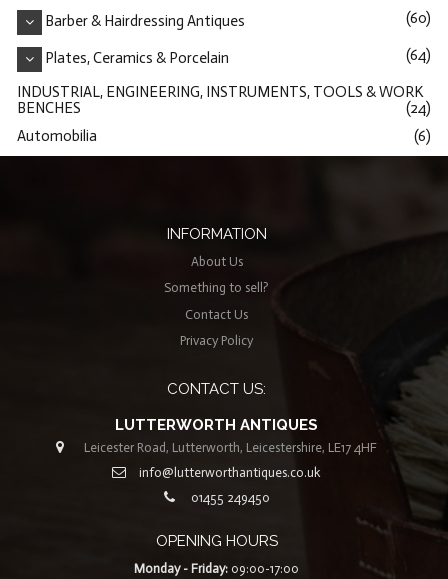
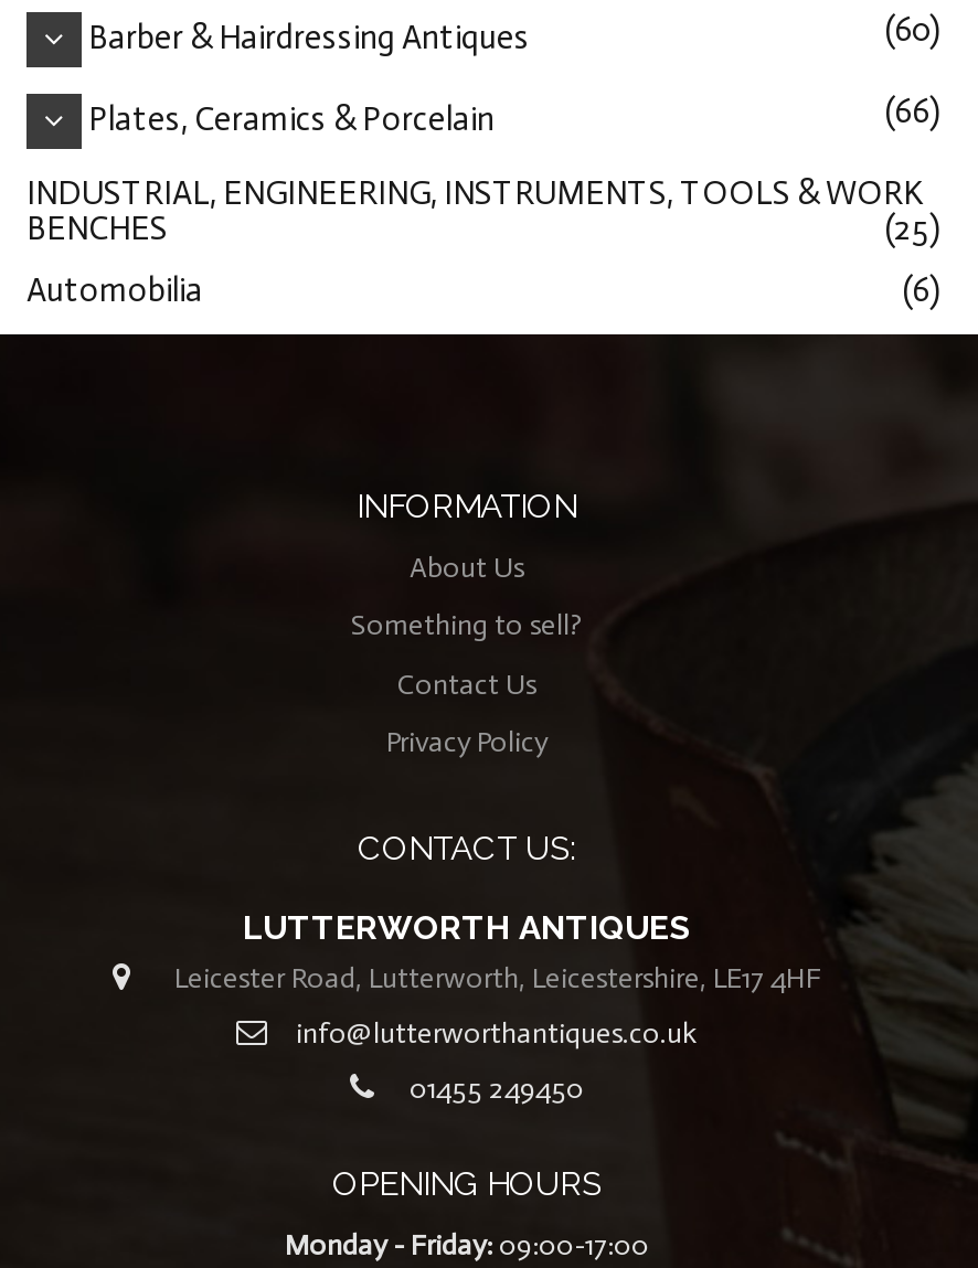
- (64)
+ (66)

- (24)
+ (25)
